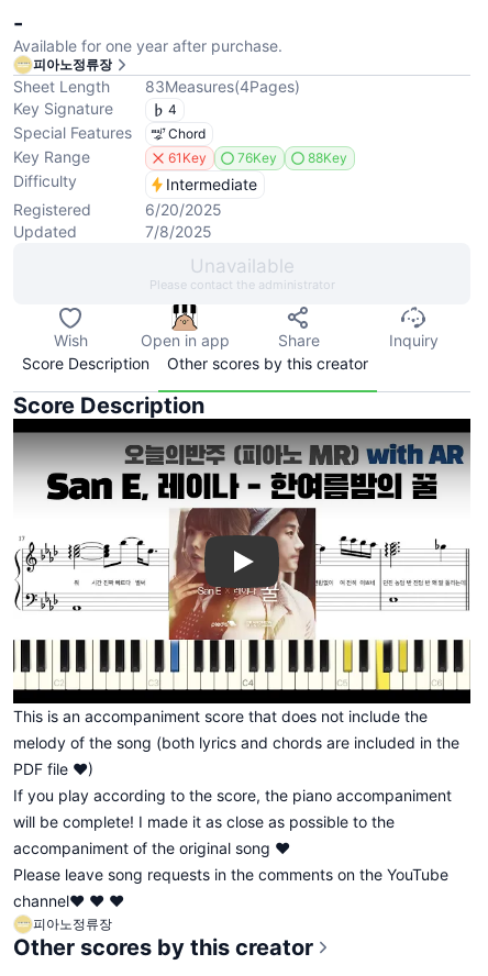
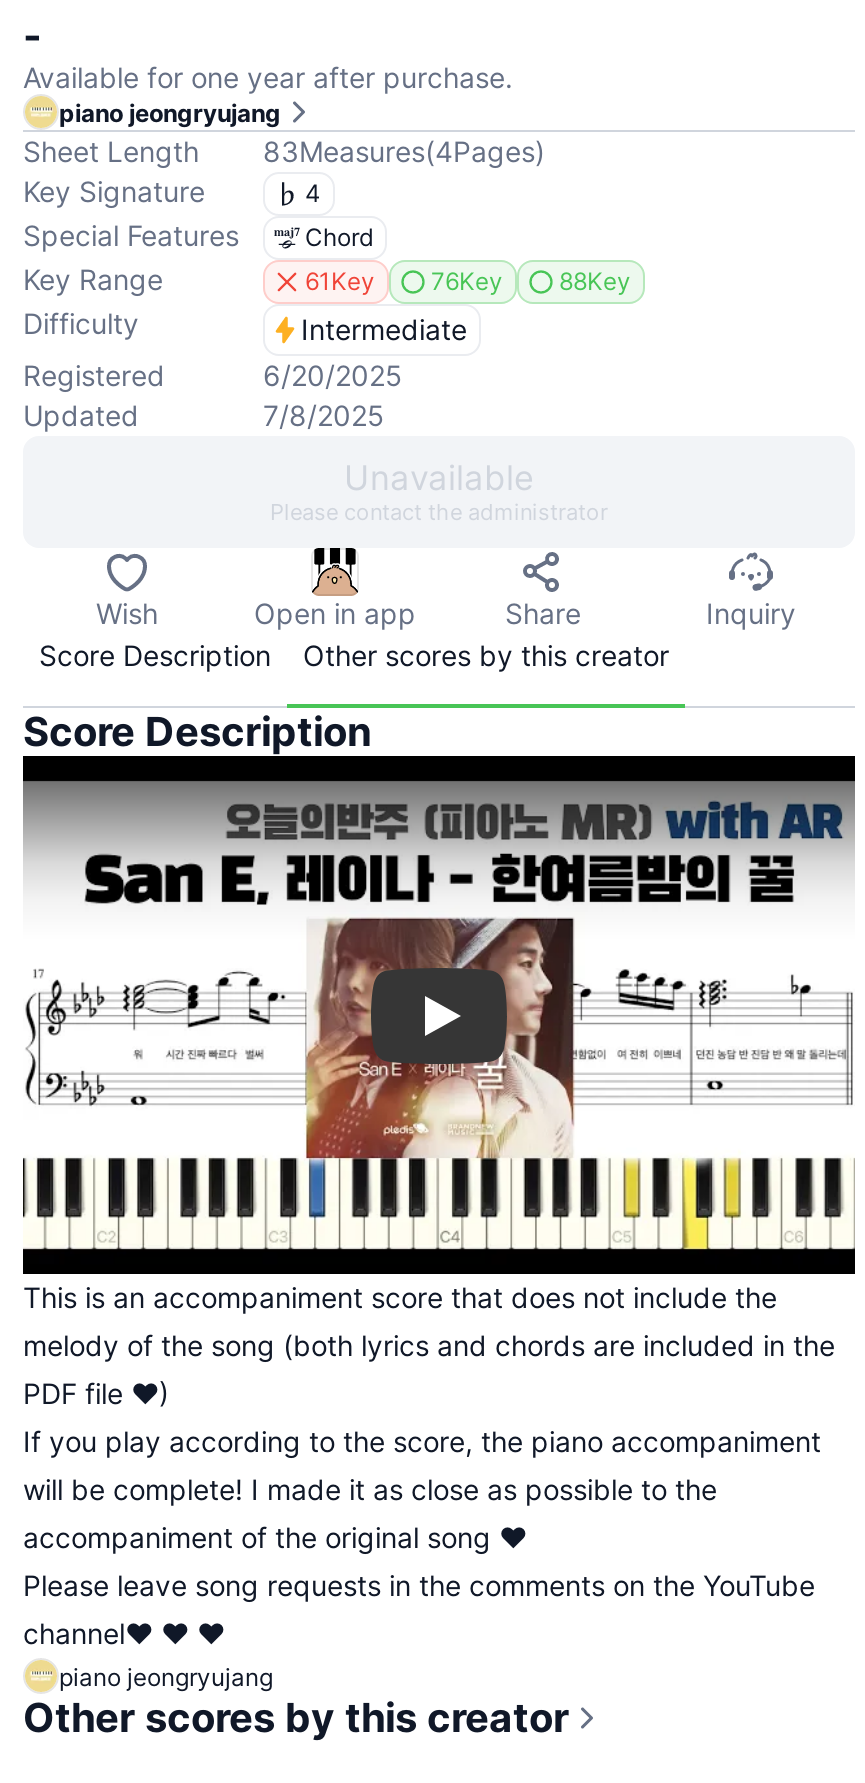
- 피아노정류장
+ piano jeongryujang

- 피아노정류장
+ piano jeongryujang
